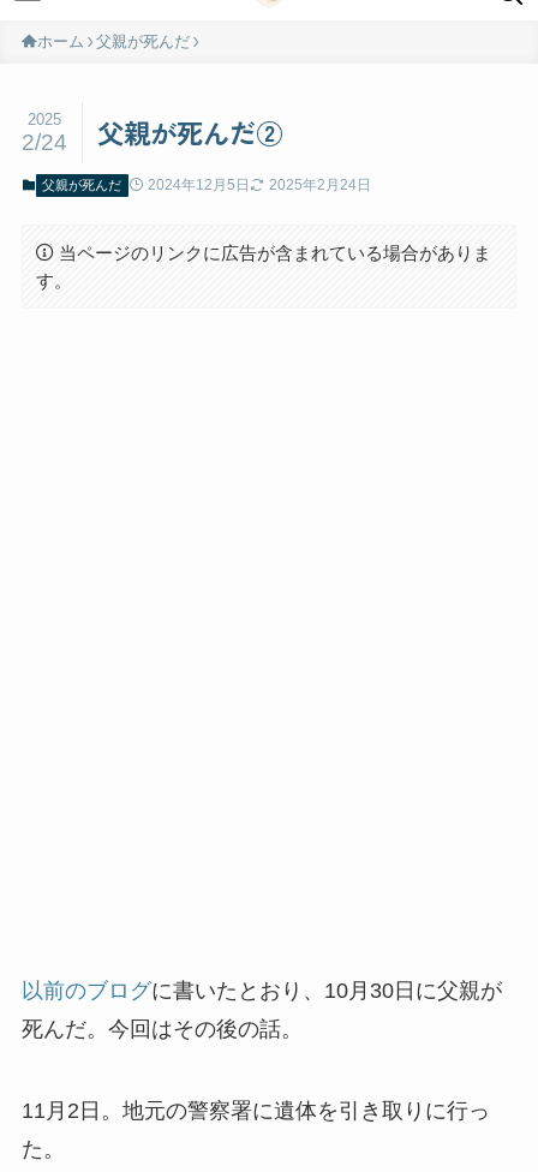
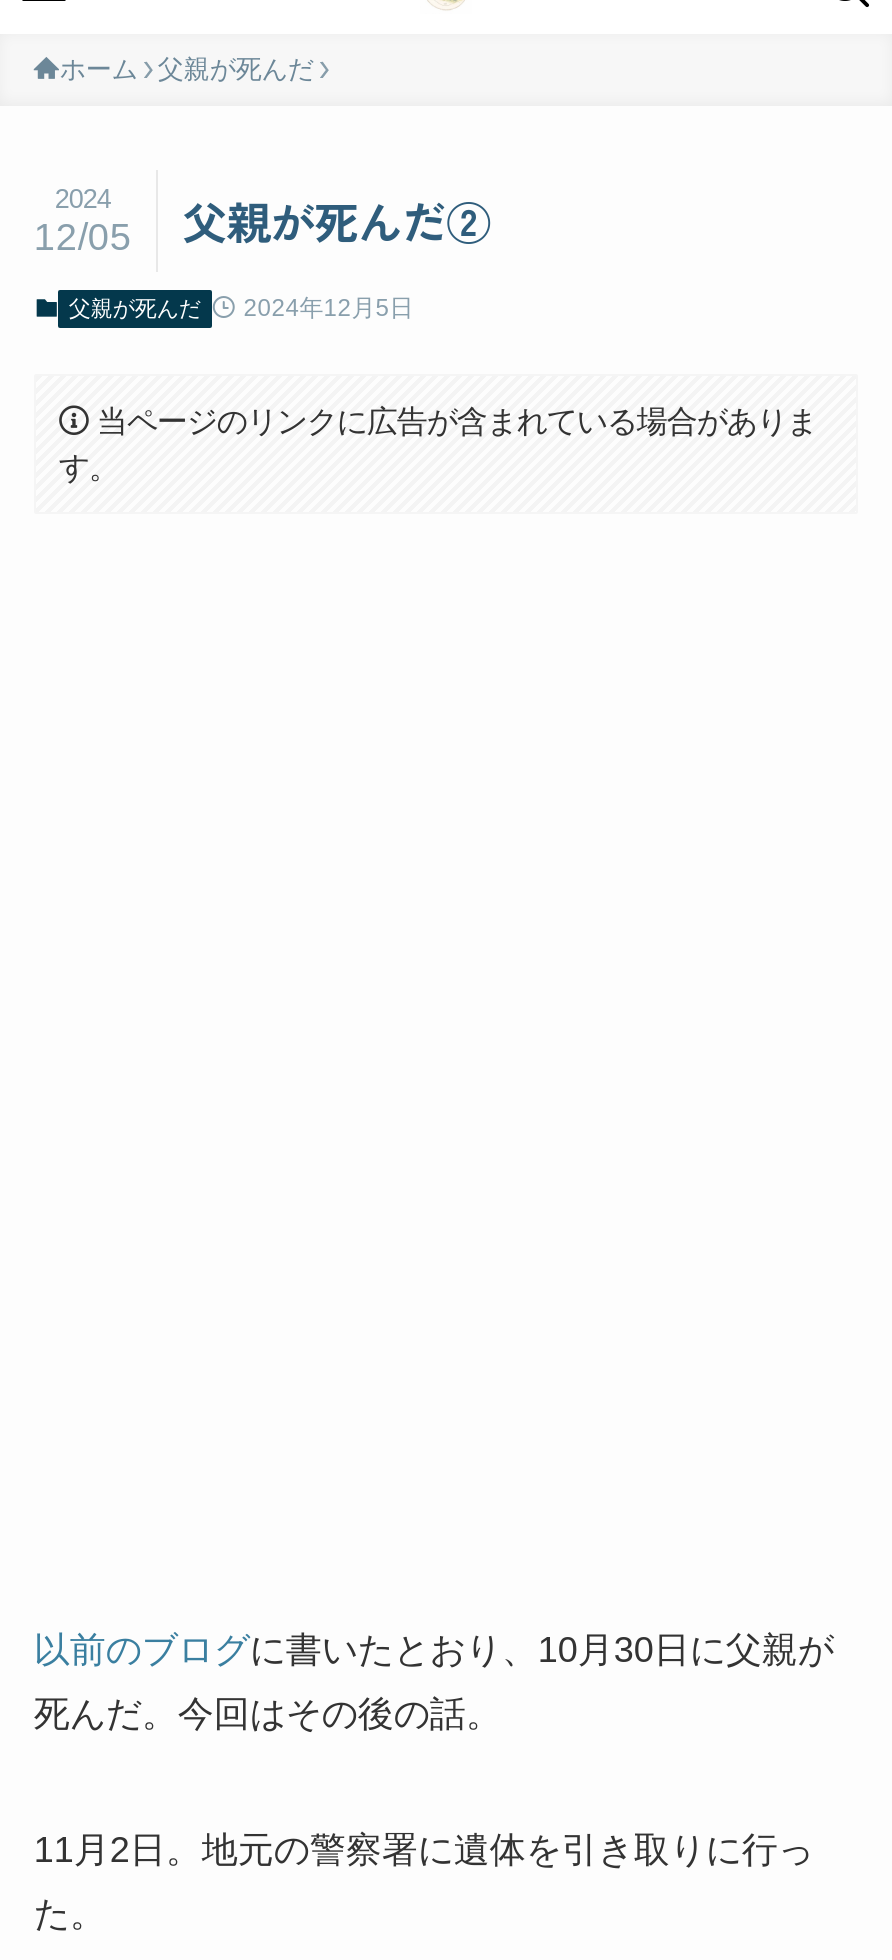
- 2025
+ 2024

- 2/24
+ 12/05

- 2025年2月24日
